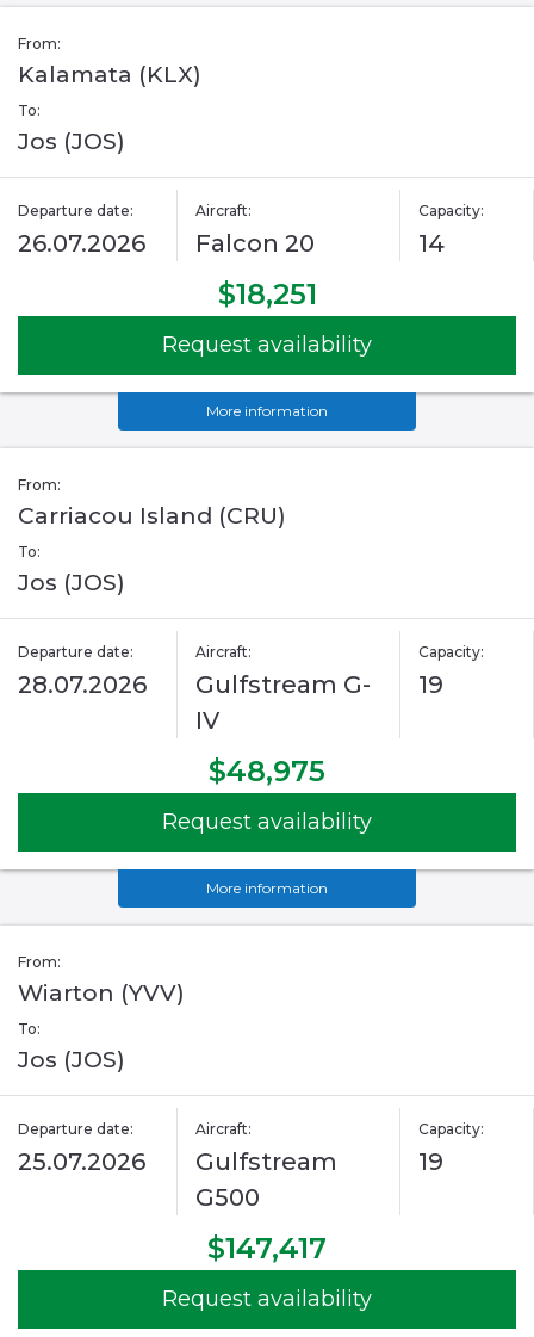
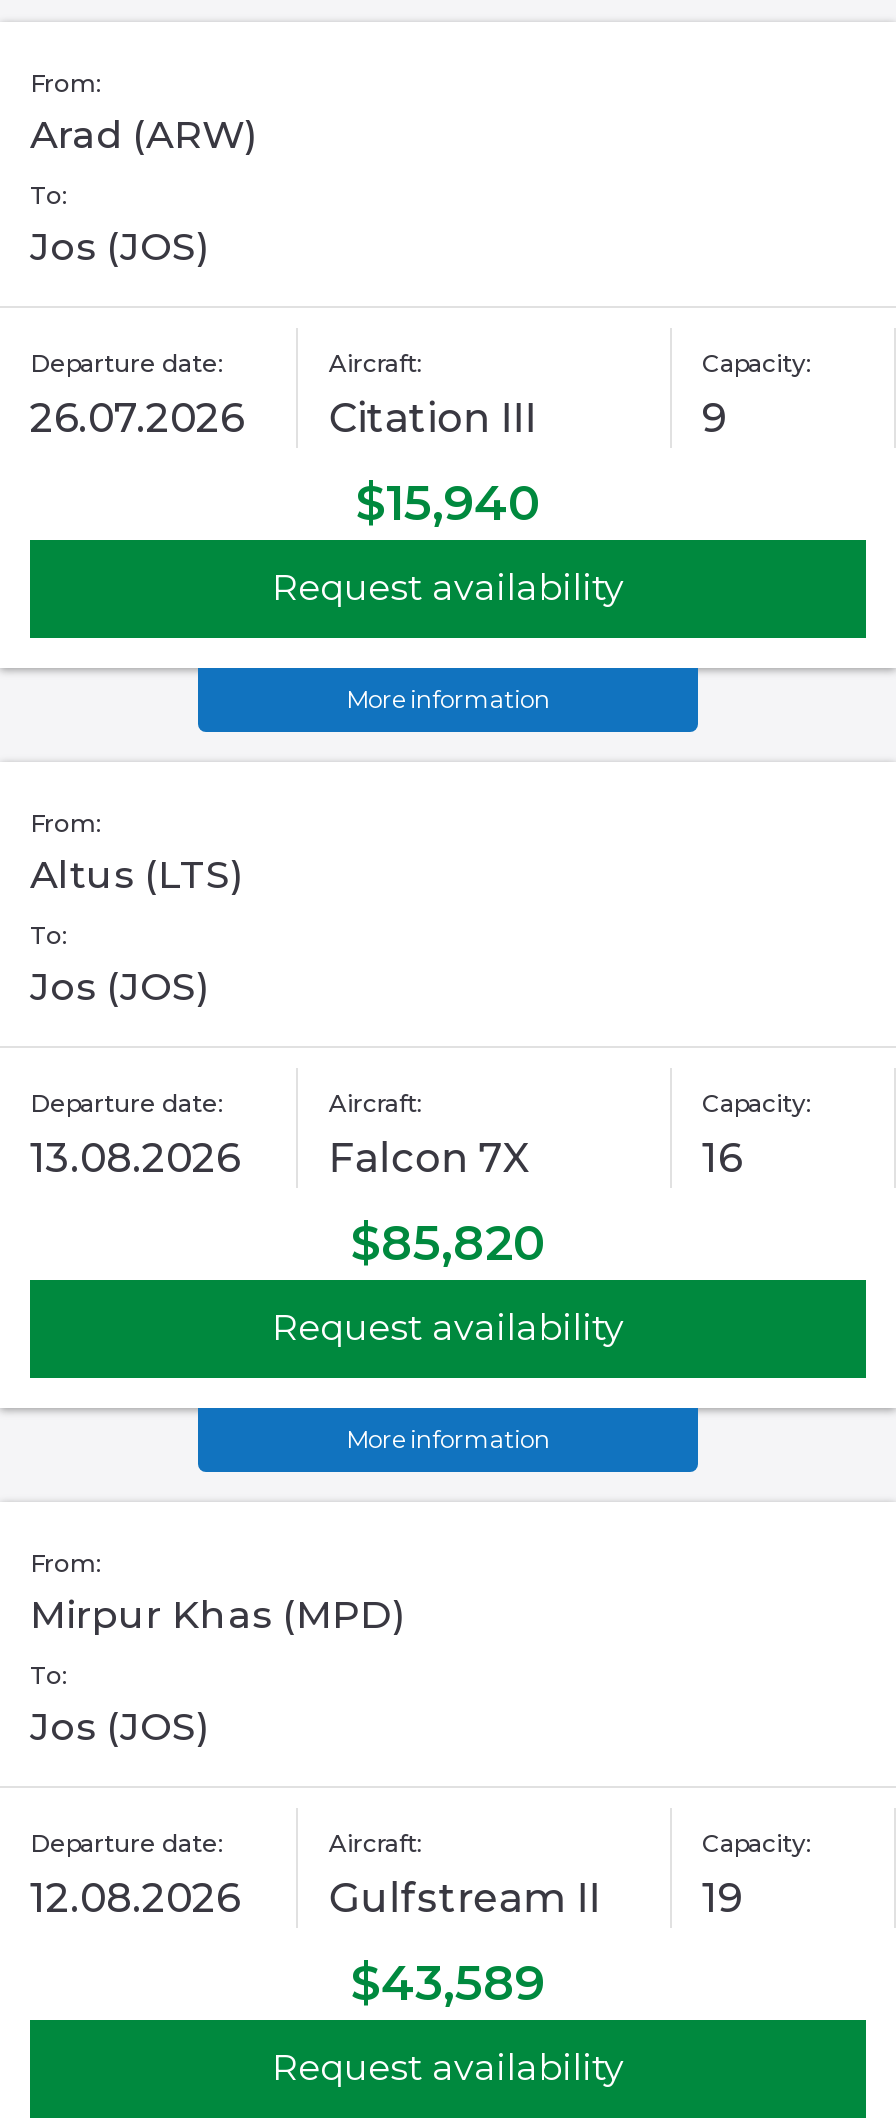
- Kalamata (KLX)
+ Arad (ARW)

- Falcon 20
+ Citation III

- 14
+ 9

- $18,251
+ $15,940

- Carriacou Island (CRU)
+ Altus (LTS)

- 28.07.2026
+ 13.08.2026

- Gulfstream G-
- IV
+ Falcon 7X

- 19
+ 16

- $48,975
+ $85,820

- Wiarton (YVV)
+ Mirpur Khas (MPD)

- 25.07.2026
+ 12.08.2026

- Gulfstream
- G500
+ Gulfstream II

- $147,417
+ $43,589
